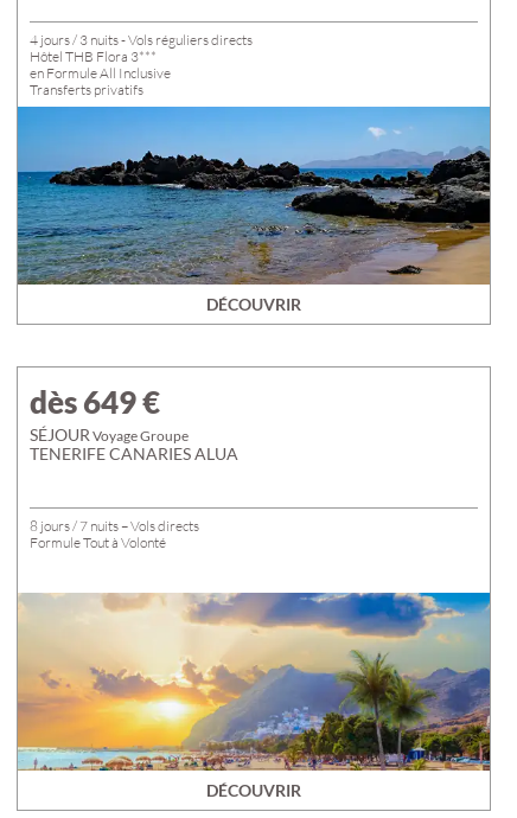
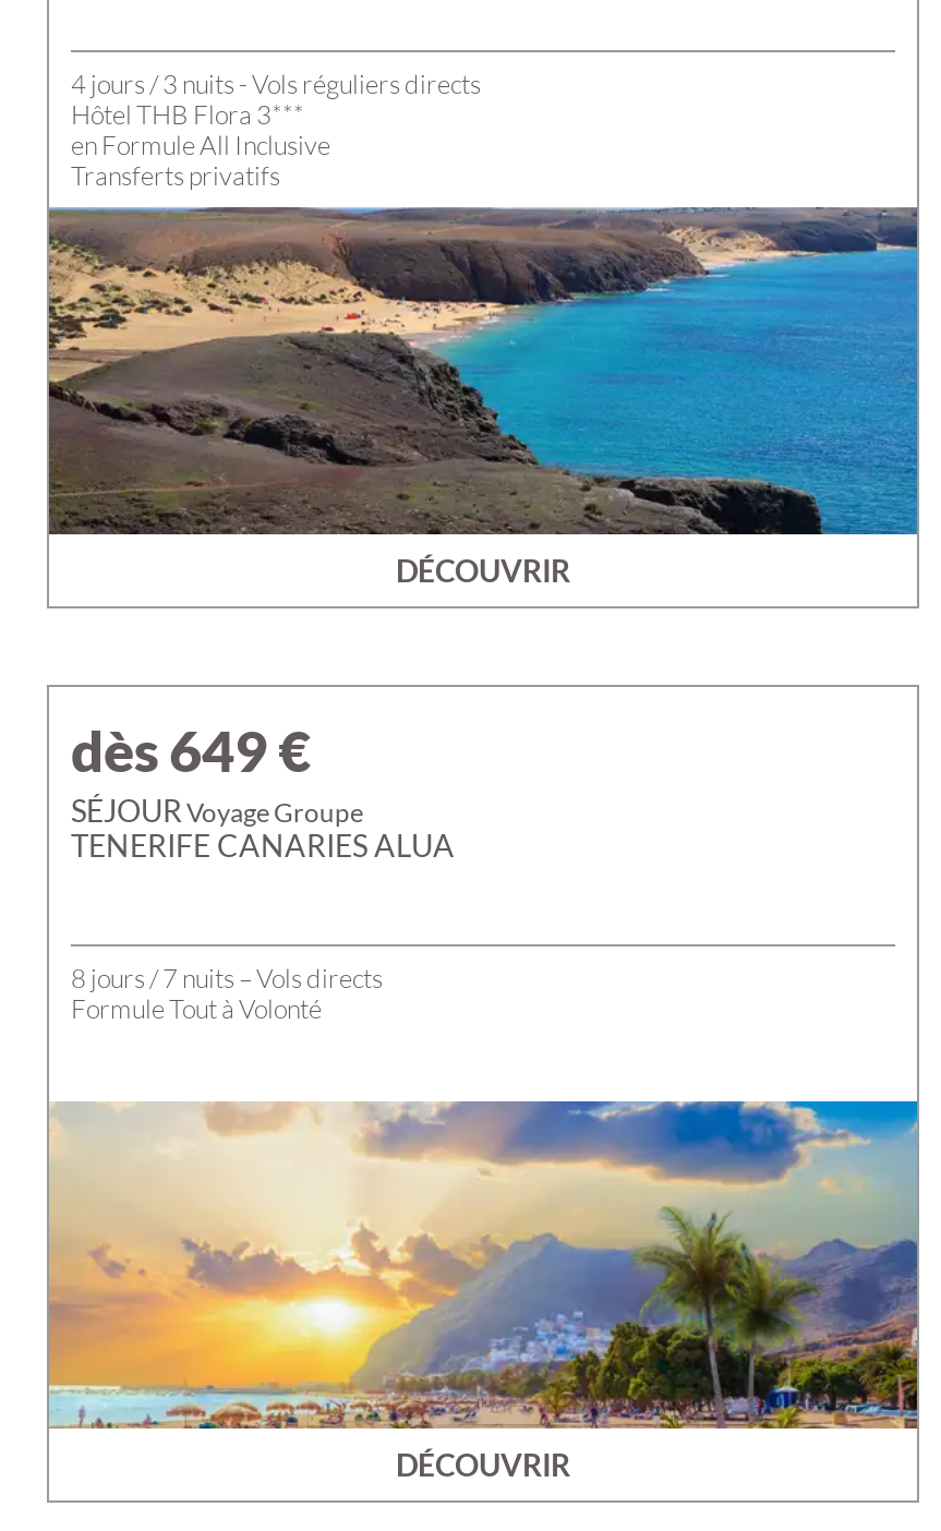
- [image]
+ [image]
